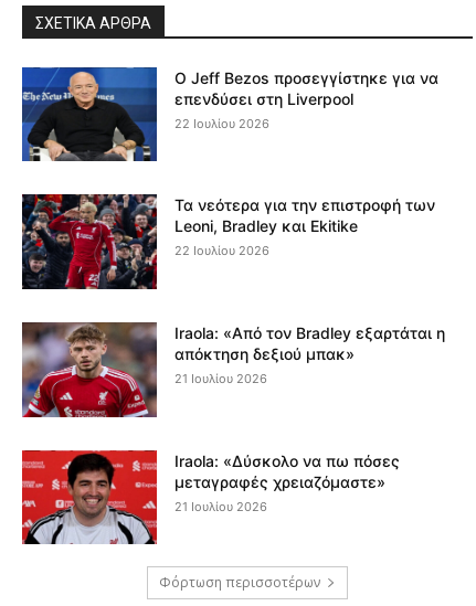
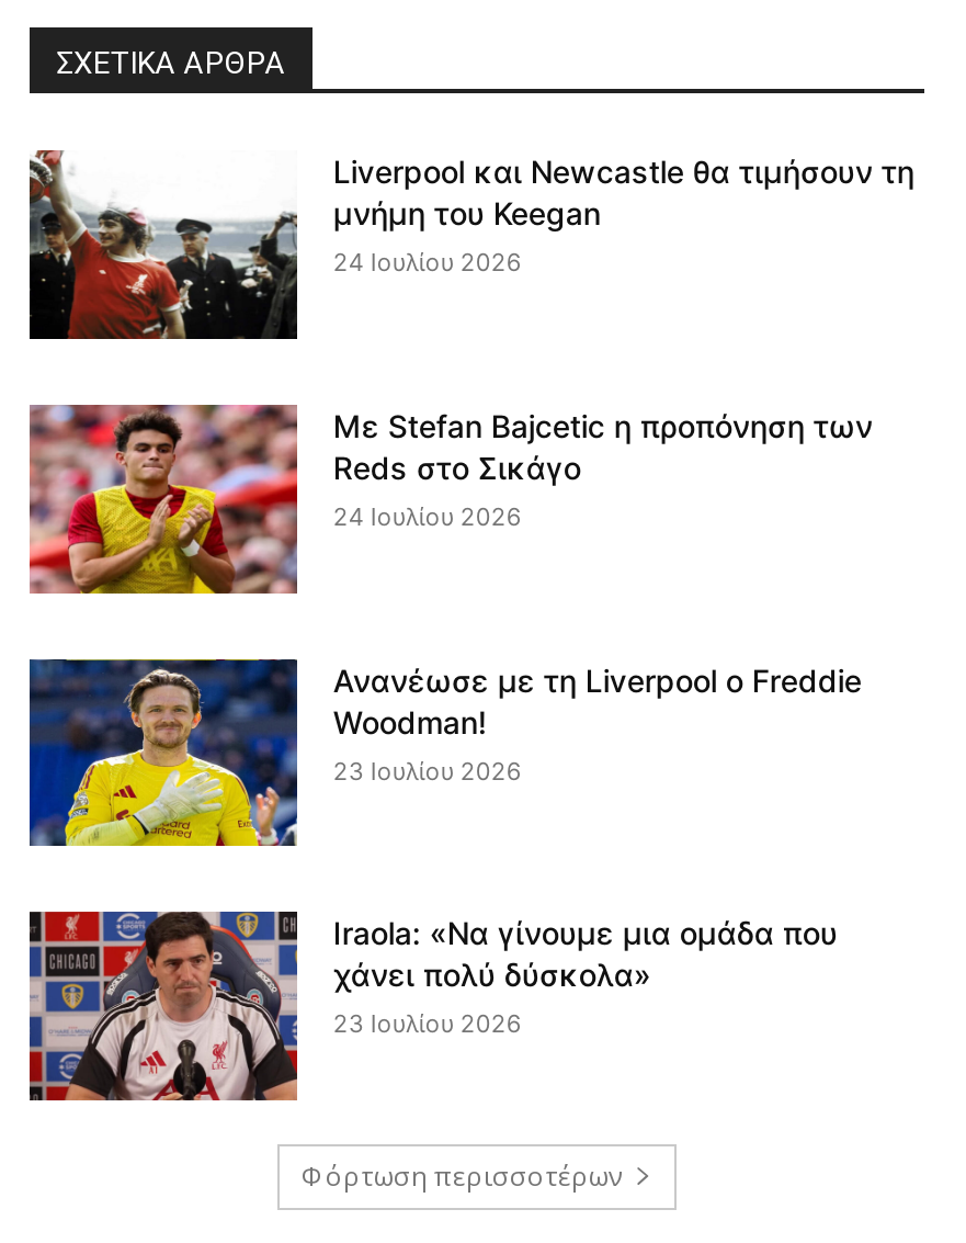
- [image]
- Ο Jeff Bezos προσεγγίστηκε για να
- επενδύσει στη Liverpool
- 22 Ιουλίου 2026
+ [image]
+ Liverpool και Newcastle θα τιμήσουν τη
+ μνήμη του Keegan
+ 24 Ιουλίου 2026

- [image]
- Τα νεότερα για την επιστροφή των
- Leoni, Bradley και Ekitike
- 22 Ιουλίου 2026
+ [image]
+ Με Stefan Bajcetic η προπόνηση των
+ Reds στο Σικάγο
+ 24 Ιουλίου 2026

- [image]
- Iraola: «Από τον Bradley εξαρτάται η
- απόκτηση δεξιού μπακ»
- 21 Ιουλίου 2026
+ [image]
+ Ανανέωσε με τη Liverpool ο Freddie
+ Woodman!
+ 23 Ιουλίου 2026

- [image]
- Iraola: «Δύσκολο να πω πόσες
- μεταγραφές χρειαζόμαστε»
- 21 Ιουλίου 2026
+ [image]
+ Iraola: «Να γίνουμε μια ομάδα που
+ χάνει πολύ δύσκολα»
+ 23 Ιουλίου 2026
